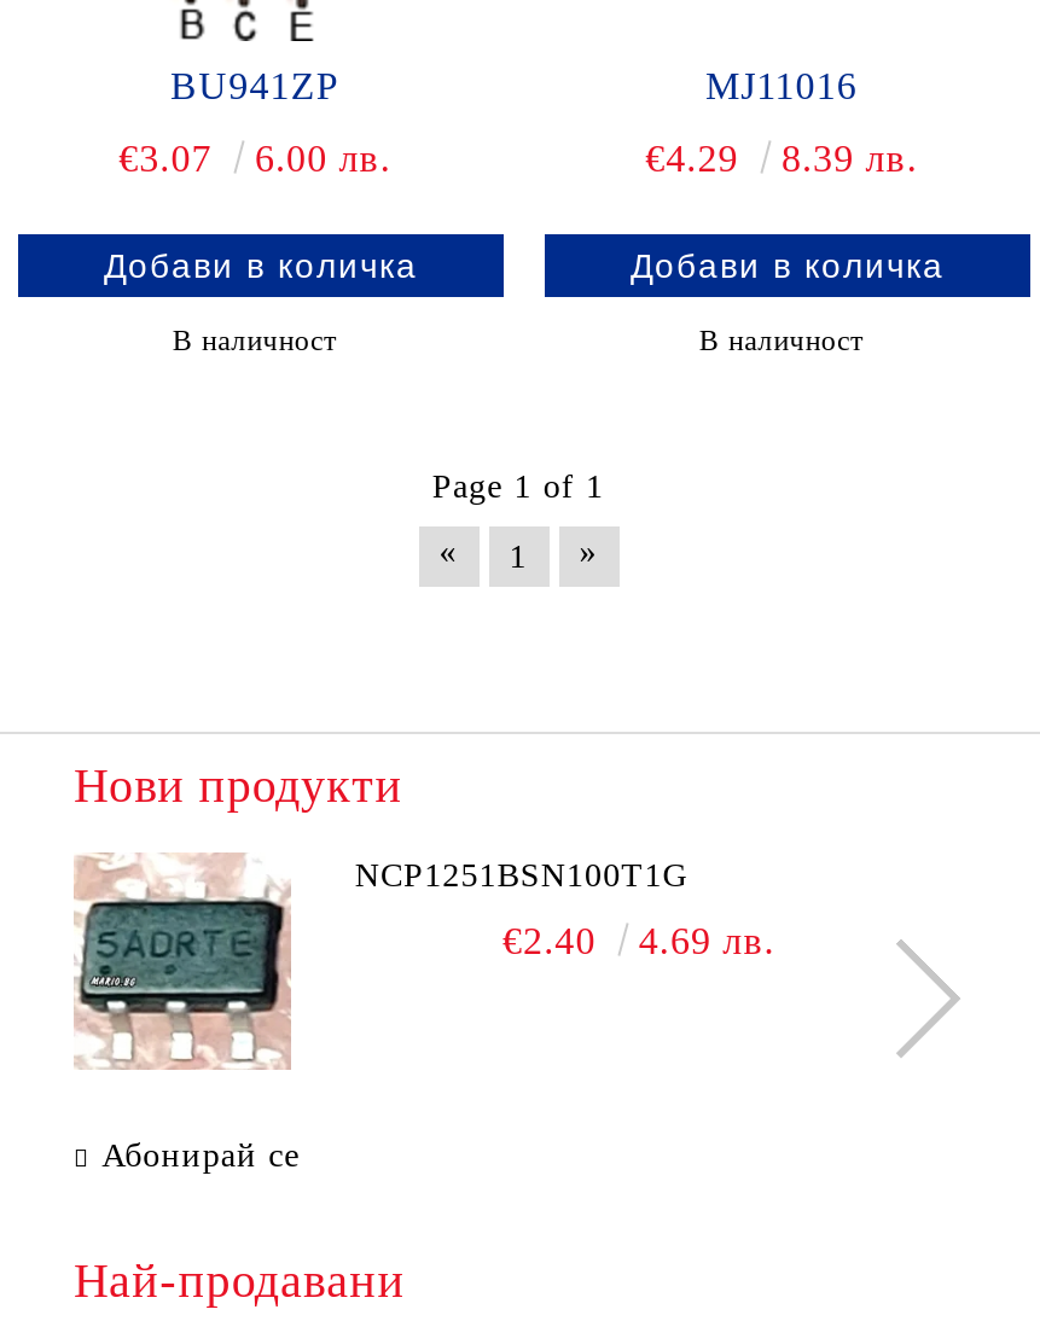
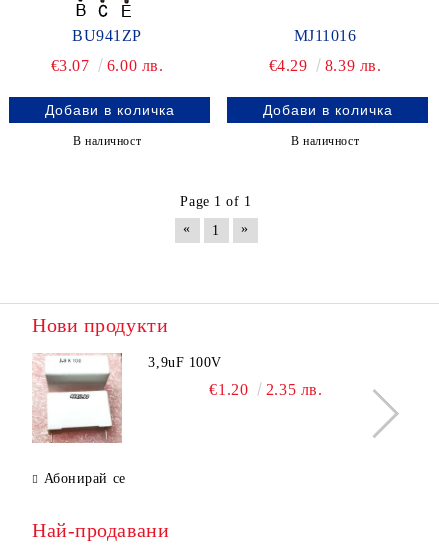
- [image]
- NCP1251BSN100T1G
+ [image]
+ 3,9uF 100V

- €2.40
- 4.69 лв.
+ €1.20
+ 2.35 лв.
